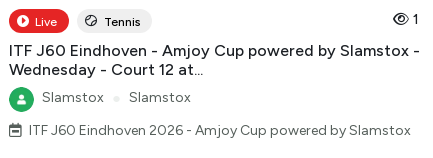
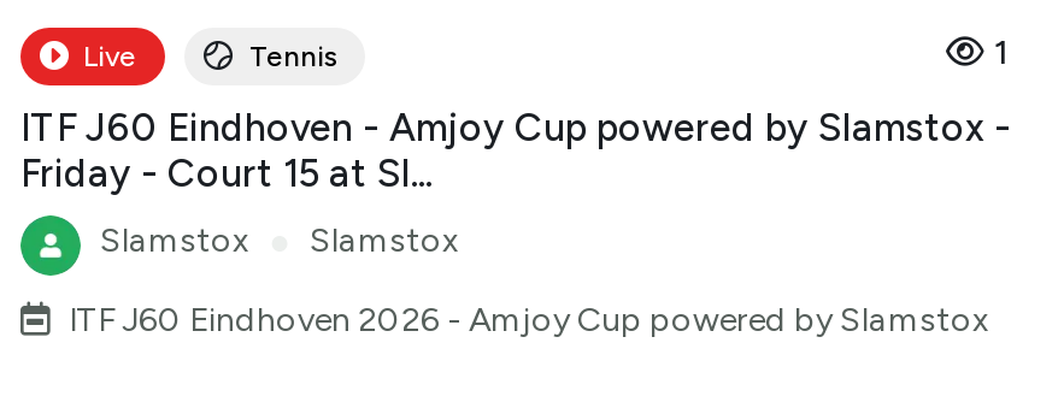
- Wednesday - Court 12 at...
+ Friday - Court 15 at Sl...
